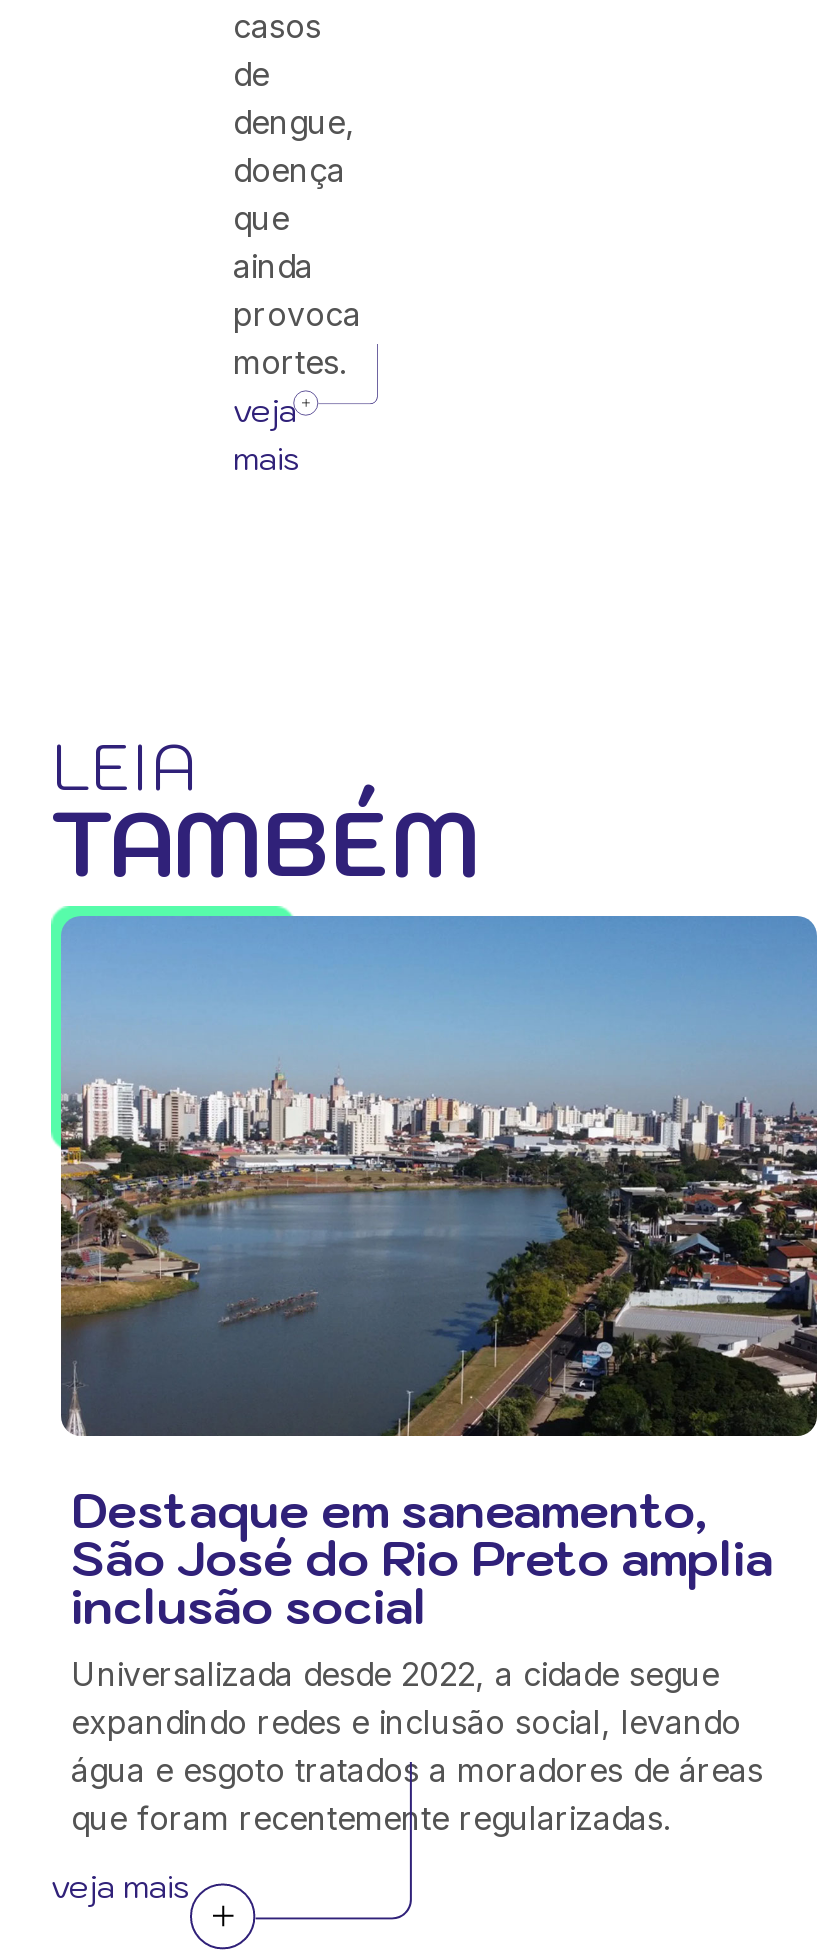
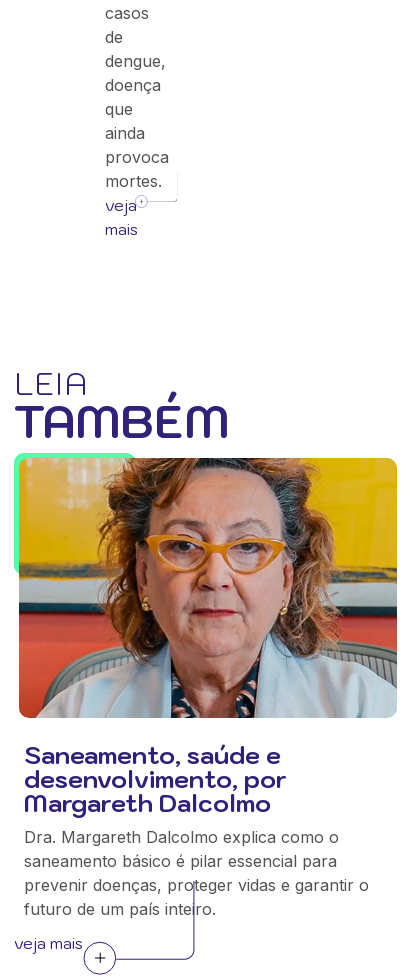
- [image]
- Destaque em saneamento,
- São José do Rio Preto amplia
- inclusão social
- Universalizada desde 2022, a cidade segue
- expandindo redes e inclusão social, levando
- água e esgoto tratados a moradores de áreas
- que foram recentemente regularizadas.
+ [image]
+ Saneamento, saúde e
+ desenvolvimento, por
+ Margareth Dalcolmo
+ Dra. Margareth Dalcolmo explica como o
+ saneamento básico é pilar essencial para
+ prevenir doenças, proteger vidas e garantir o
+ futuro de um país inteiro.
